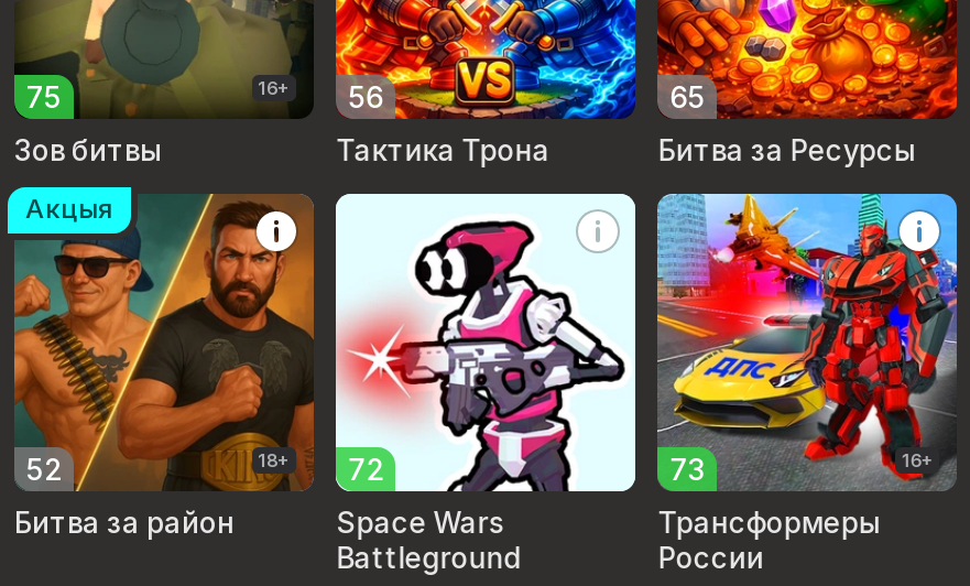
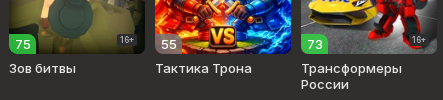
- 56
+ 55

- 65
- Битва за Ресурсы

- [image]
- 52
- 18+

- Акцыя

- [image]
- 72
- Space Wars
- Battleground

- [image]

- Битва за район
